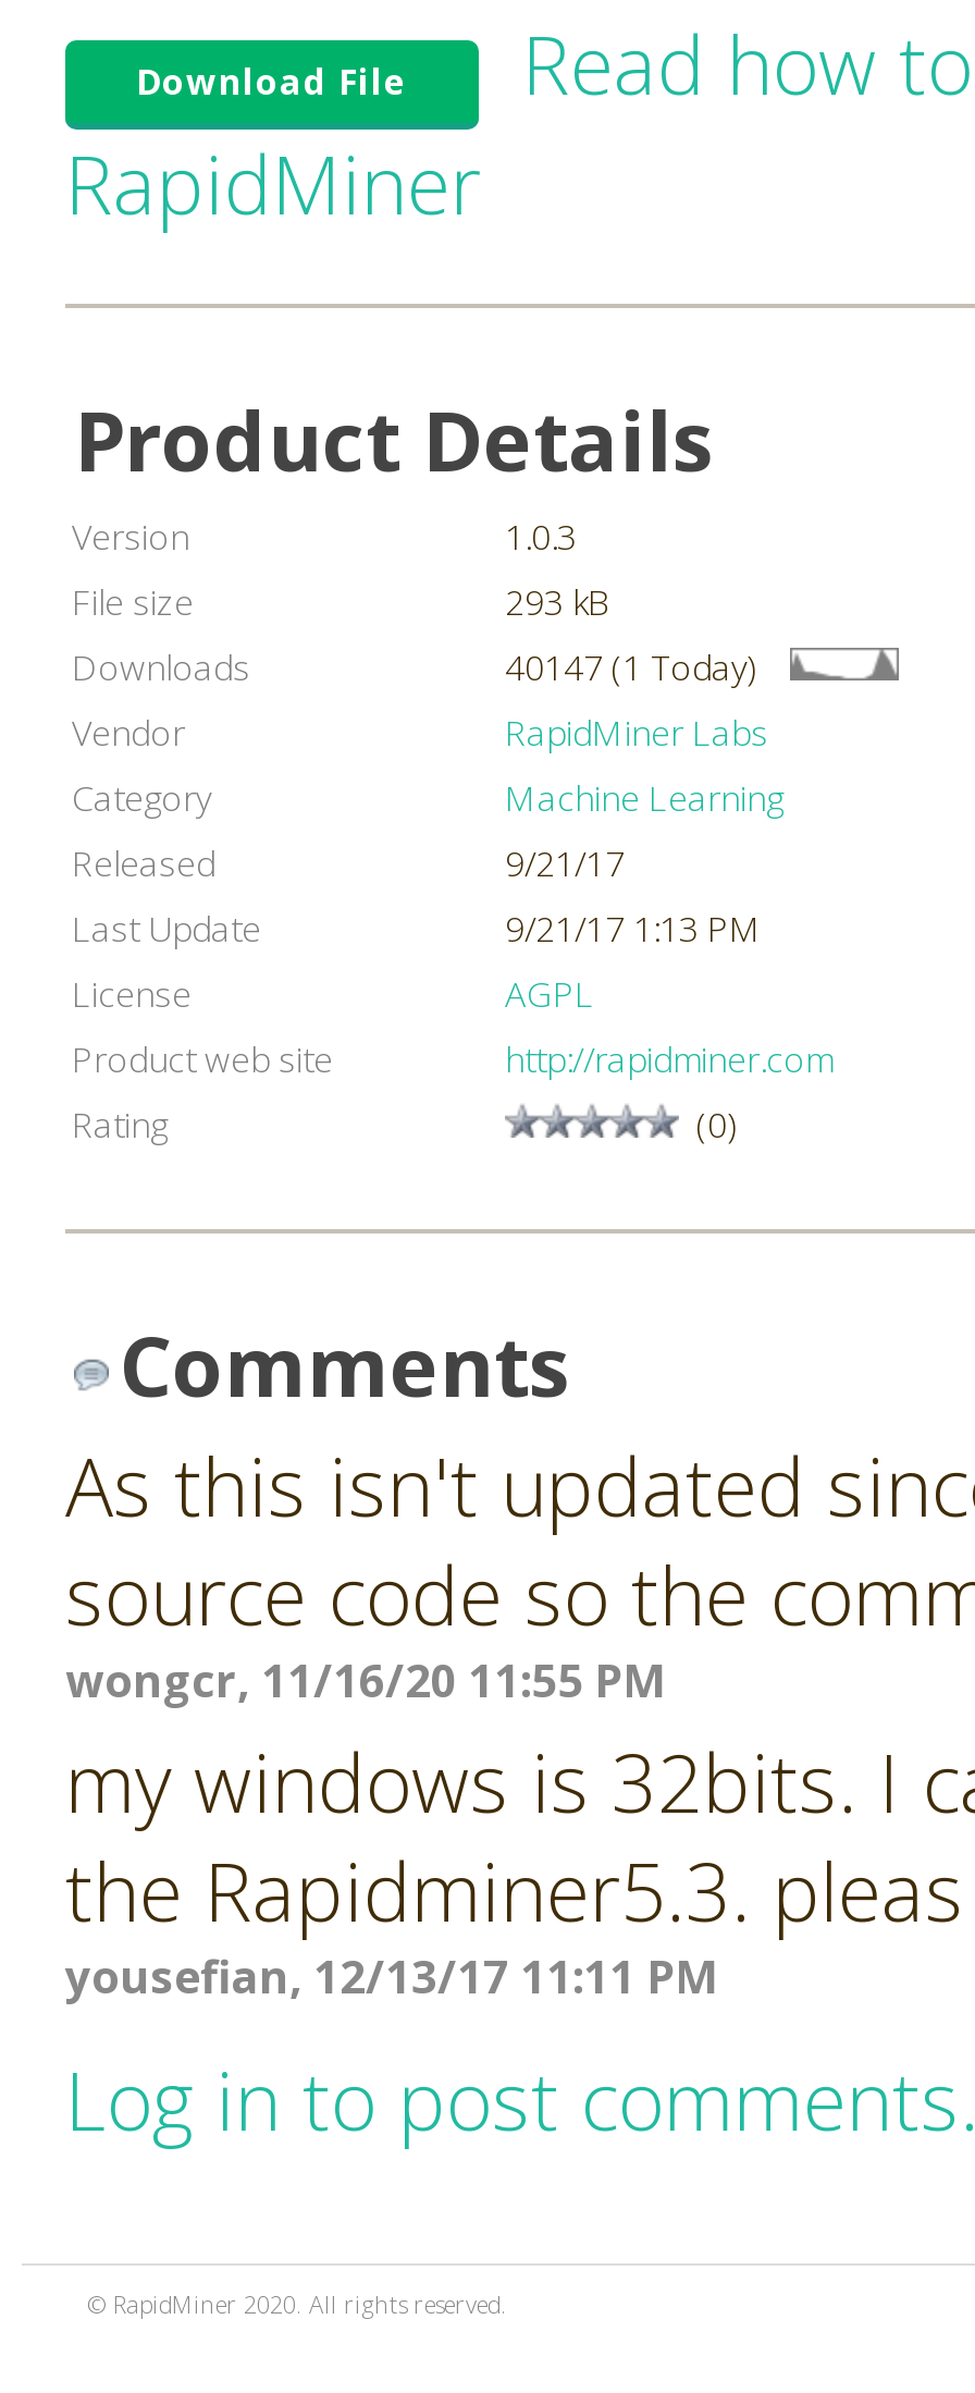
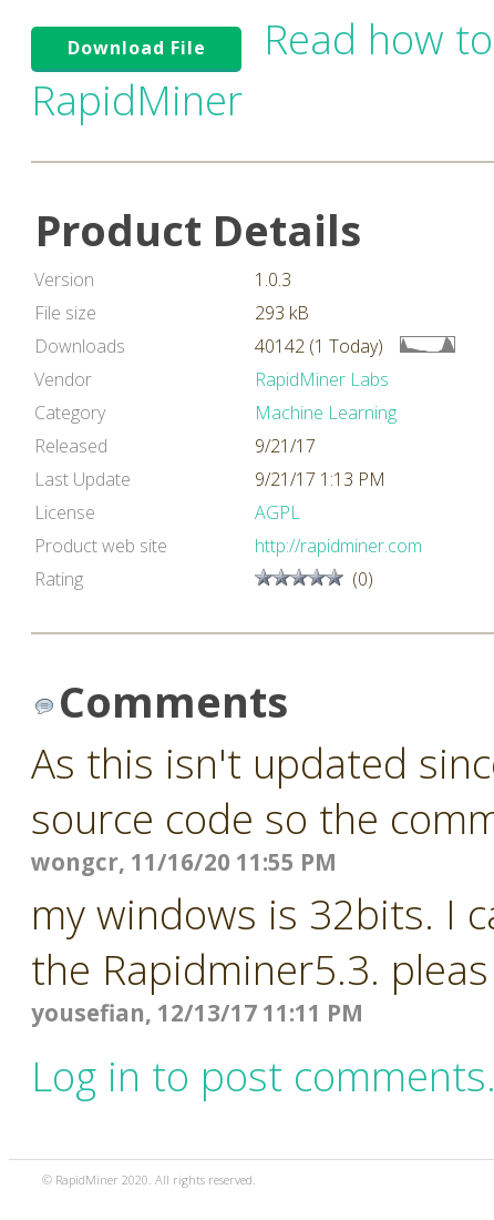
- 40147 (1 Today)
+ 40142 (1 Today)
